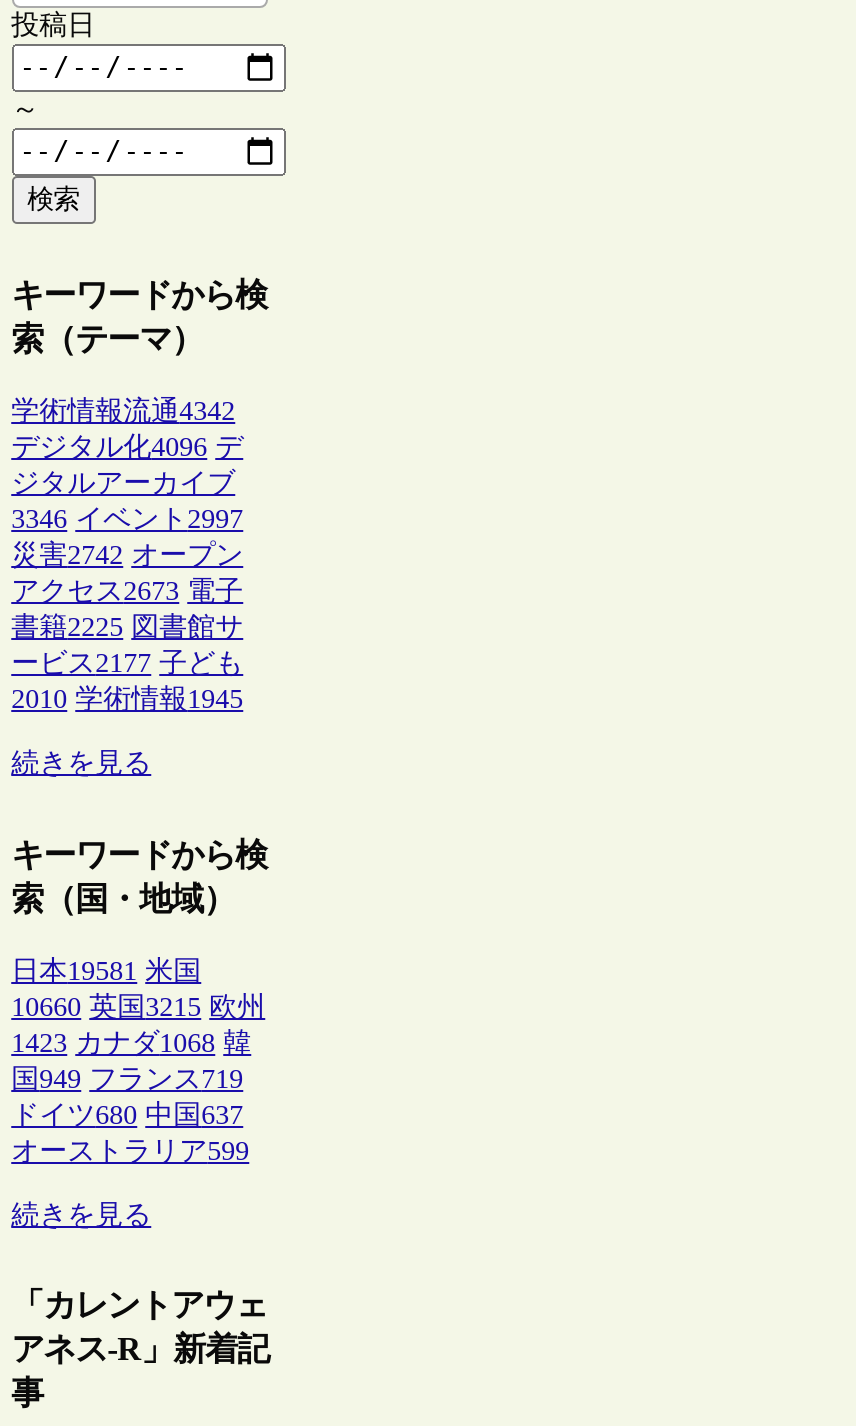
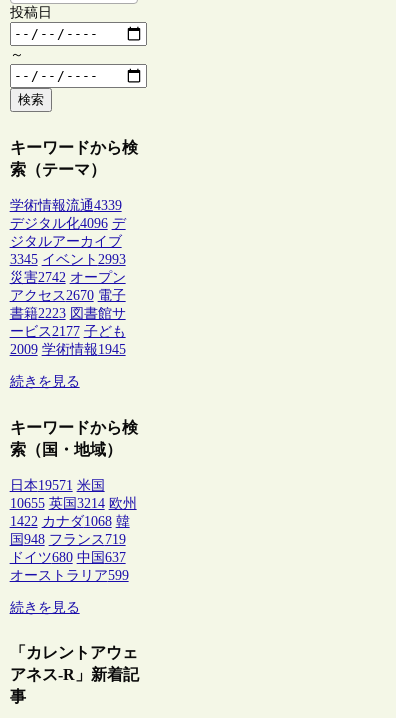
- 学術情報流通4342
+ 学術情報流通4339

- 3346 イベント2997
+ 3345 イベント2993

- アクセス2673 電子
+ アクセス2670 電子

- 書籍2225 図書館サ
+ 書籍2223 図書館サ

- 2010 学術情報1945
+ 2009 学術情報1945

- 日本19581 米国
+ 日本19571 米国

- 10660 英国3215 欧州
+ 10655 英国3214 欧州

- 1423 カナダ1068 韓
+ 1422 カナダ1068 韓

- 国949 フランス719
+ 国948 フランス719
